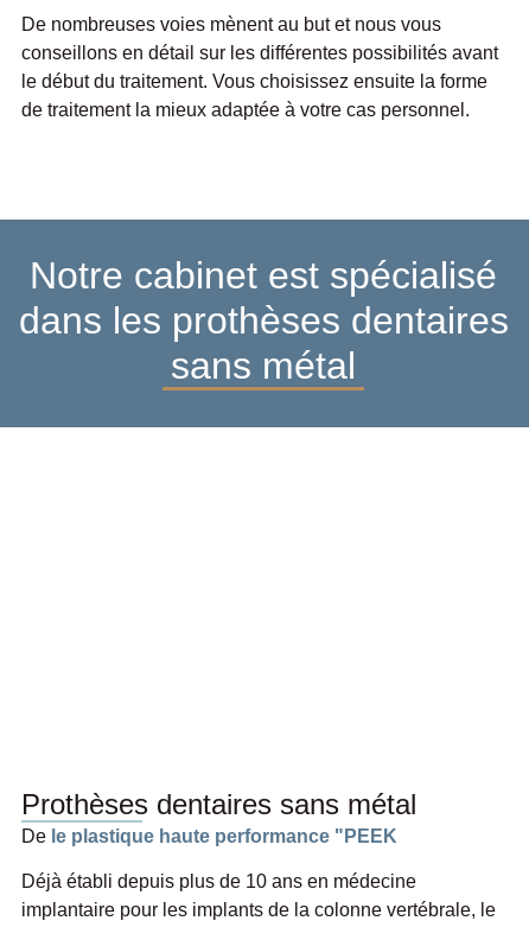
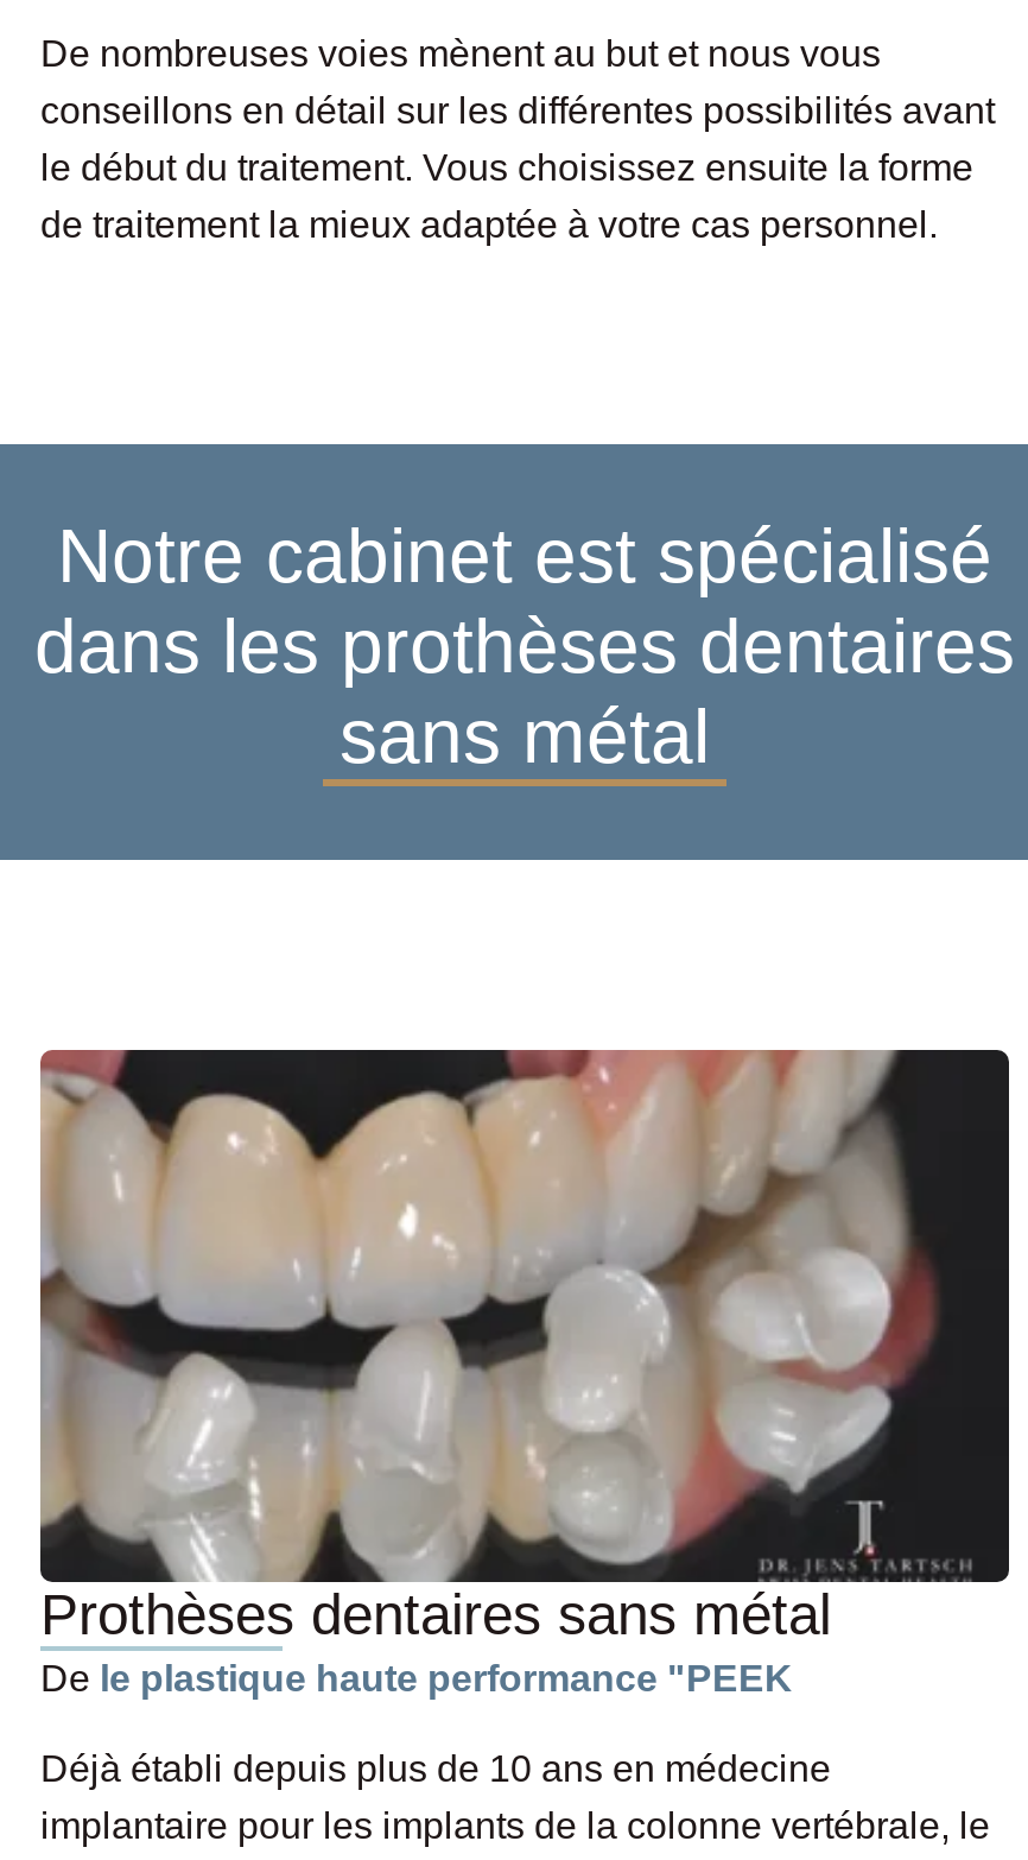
+ [image]
